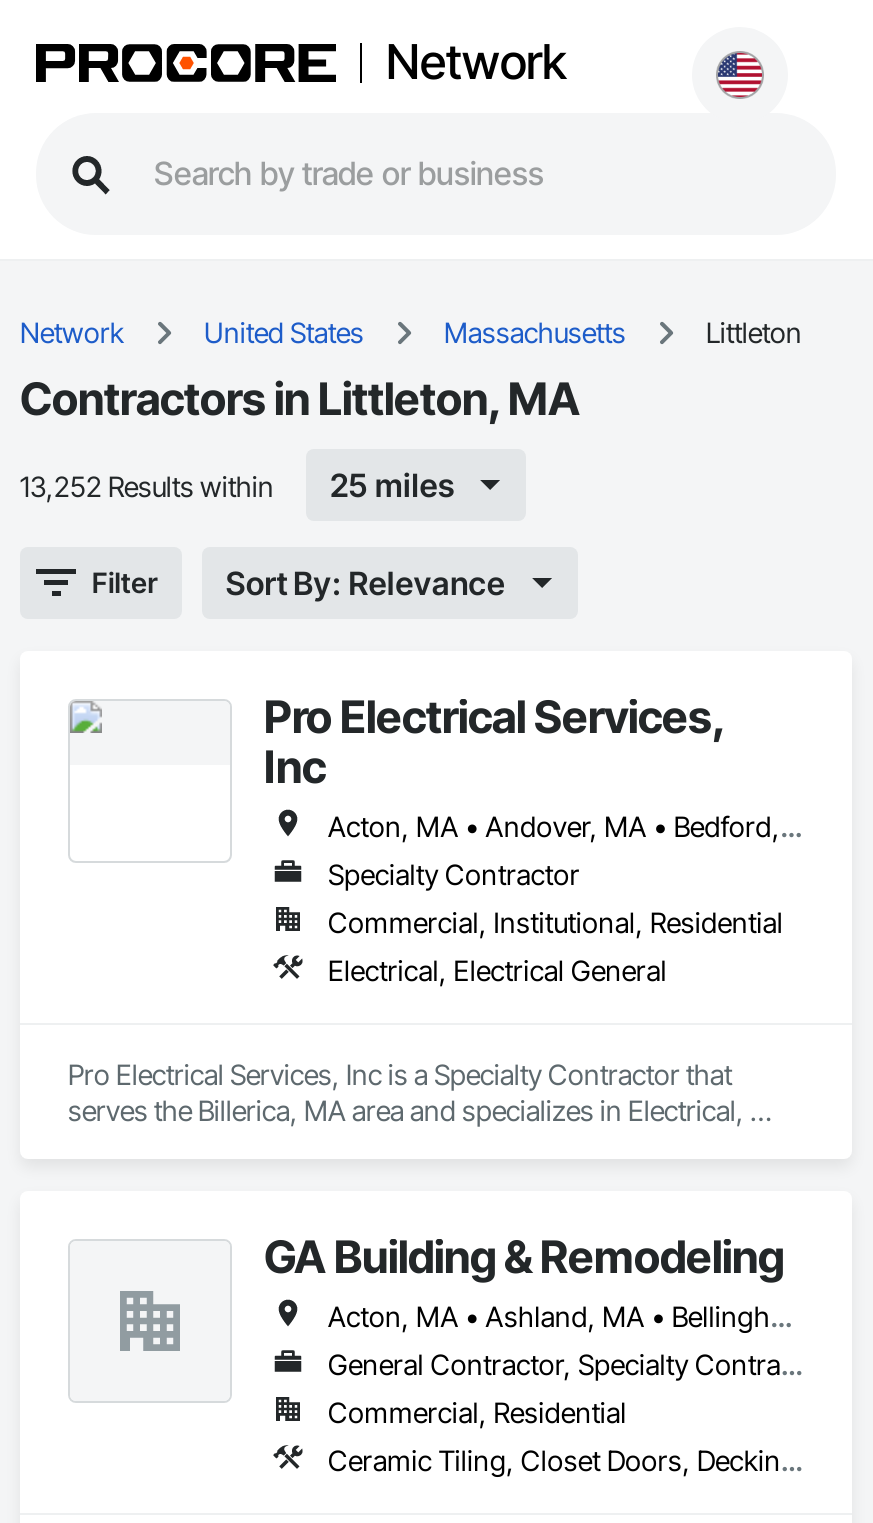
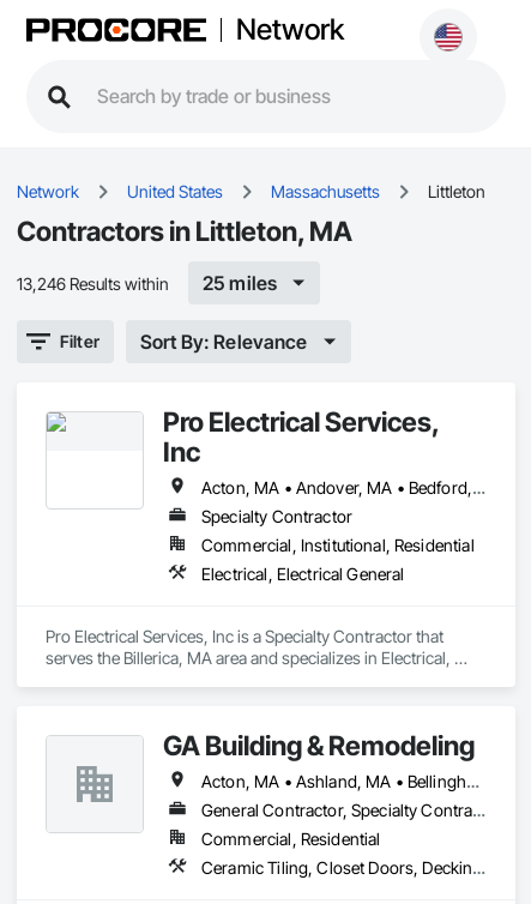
- 13,252 Results within
+ 13,246 Results within
